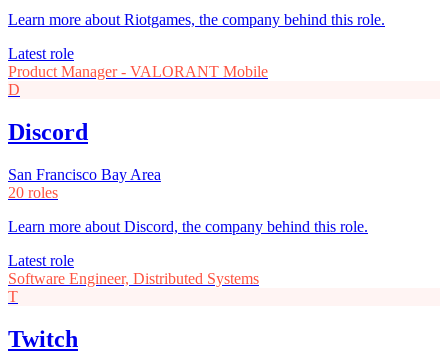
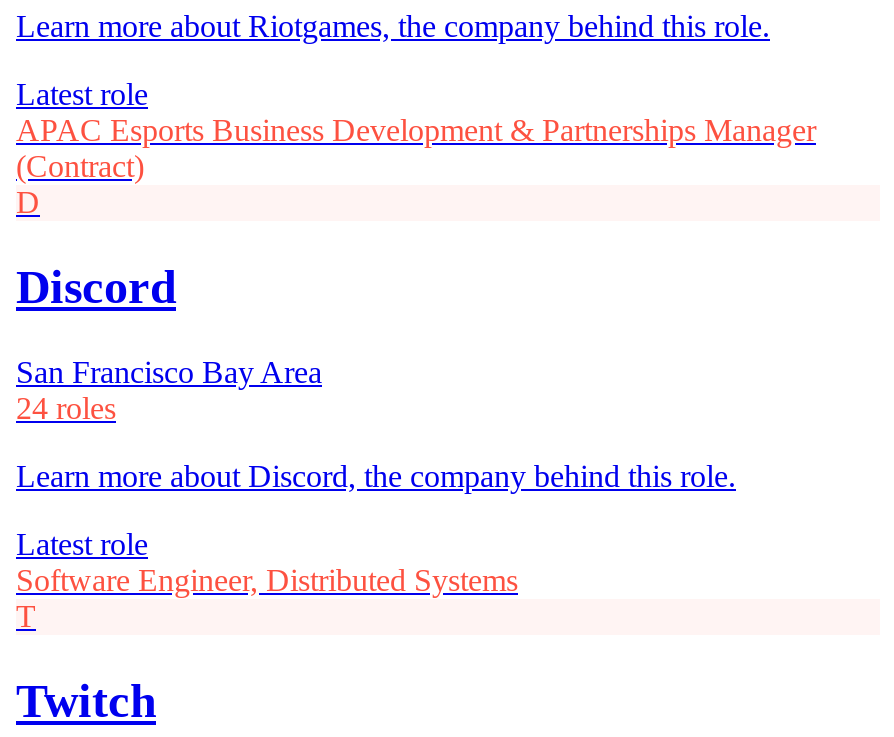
- Product Manager - VALORANT Mobile
+ APAC Esports Business Development & Partnerships Manager
+ (Contract)

- 20 roles
+ 24 roles
